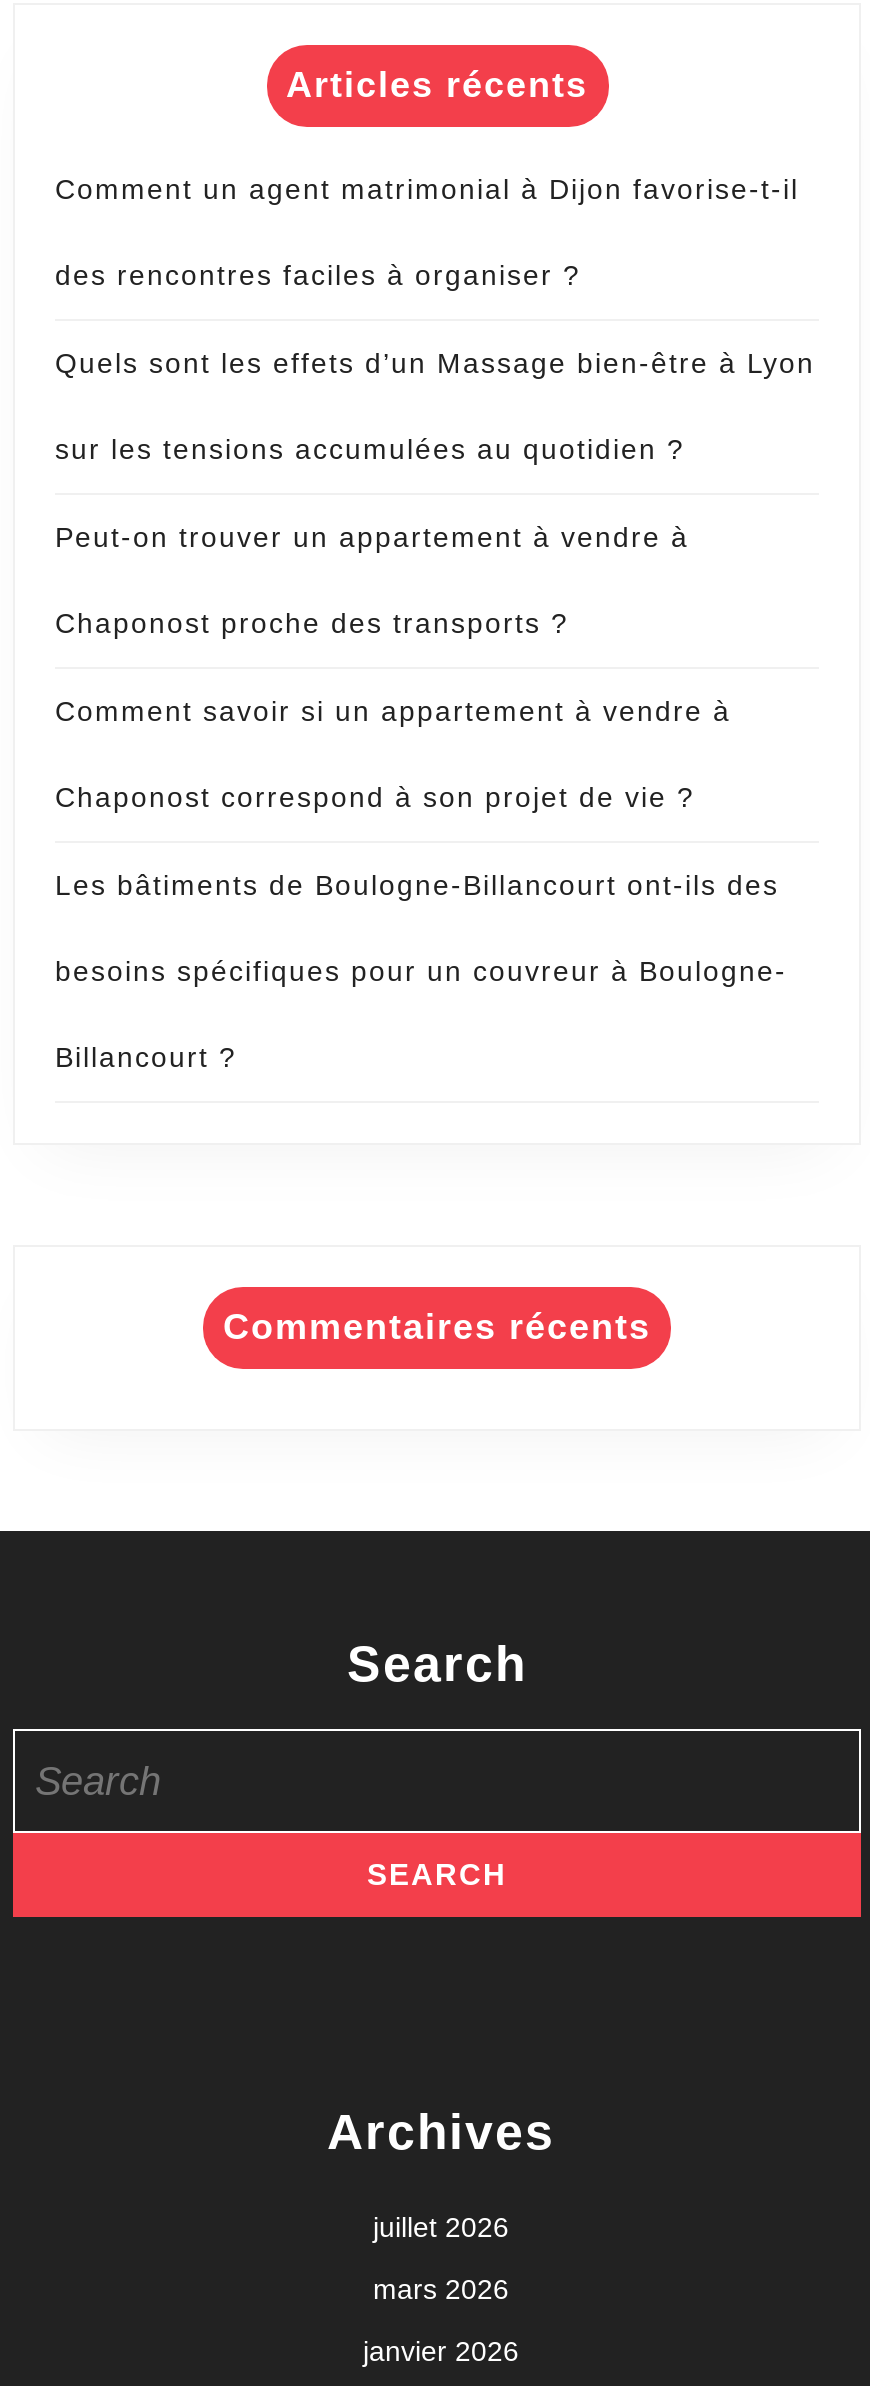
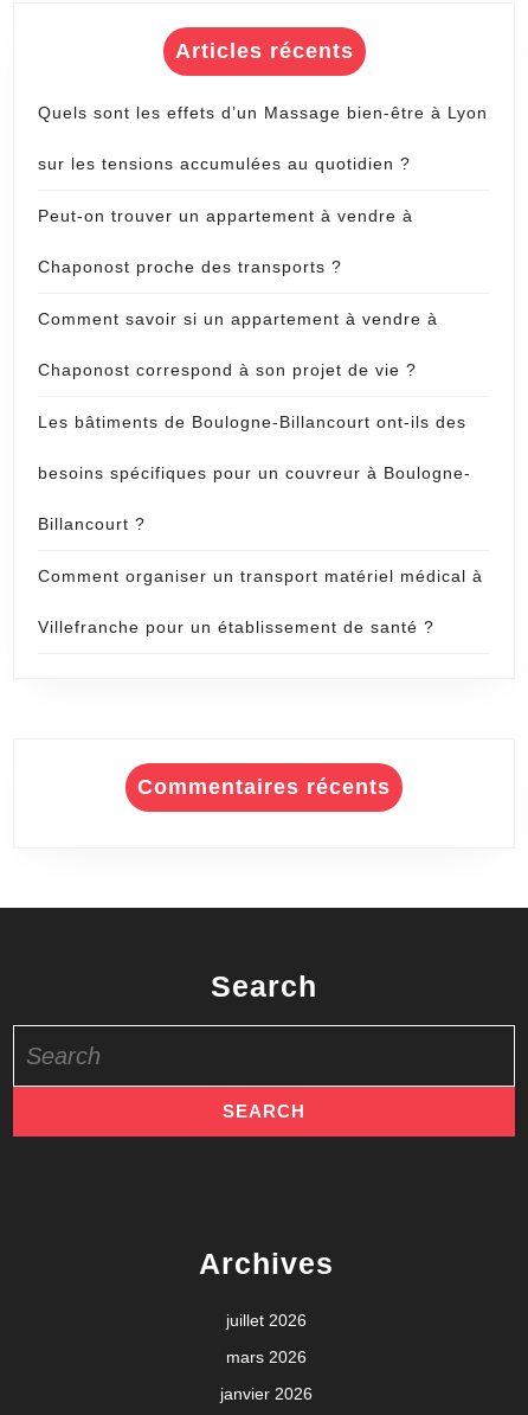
- Comment un agent matrimonial à Dijon favorise-t-il
- des rencontres faciles à organiser ?

moved up: Quels sont les effets d’un Massage bien-être à Lyon | sur les tensions accumulées au quotidien ? | Peut-on trouver un appartement à vendre à | ... | besoins spécifiques pour un couvreur à Boulogne- | Billancourt ?

+ Comment organiser un transport matériel médical à
+ Villefranche pour un établissement de santé ?
